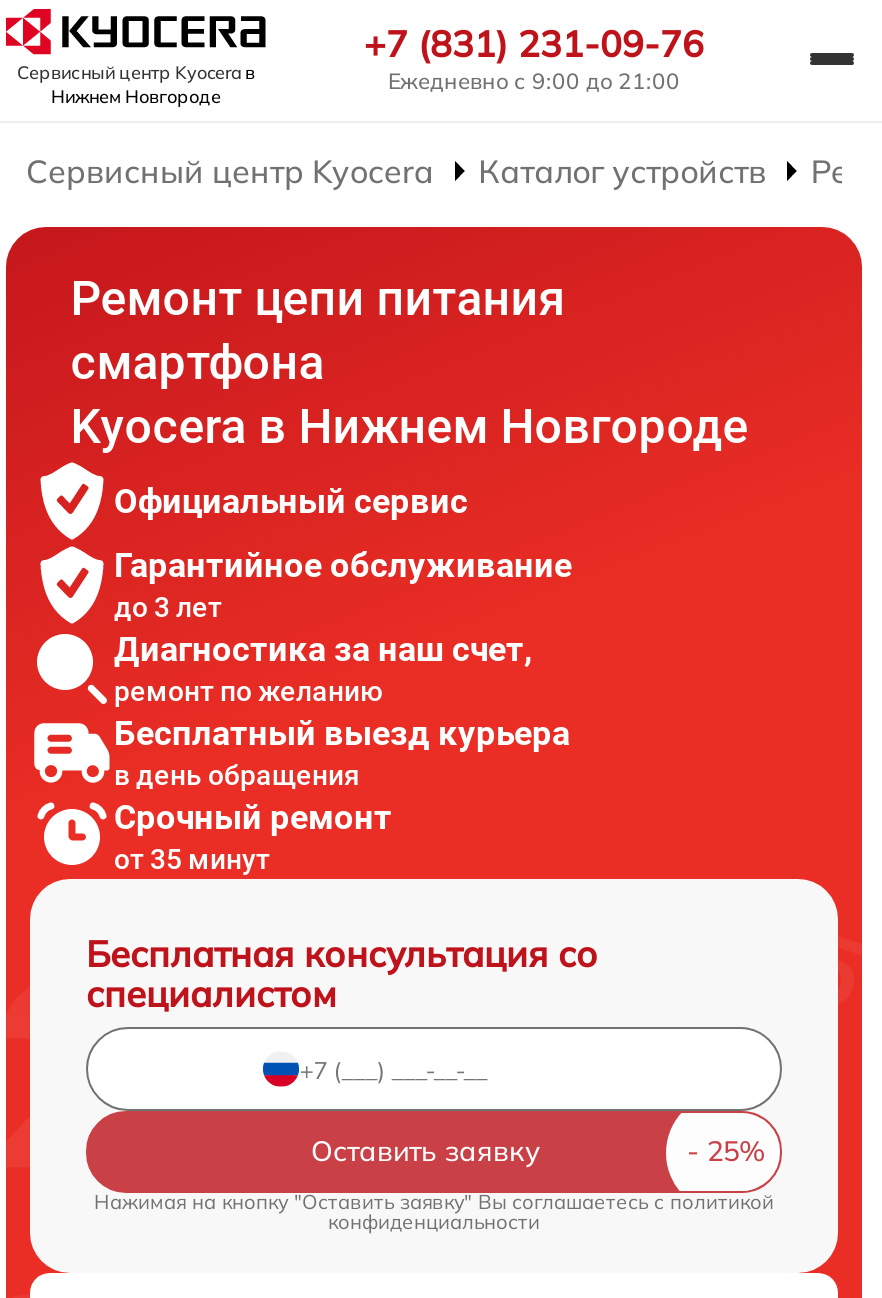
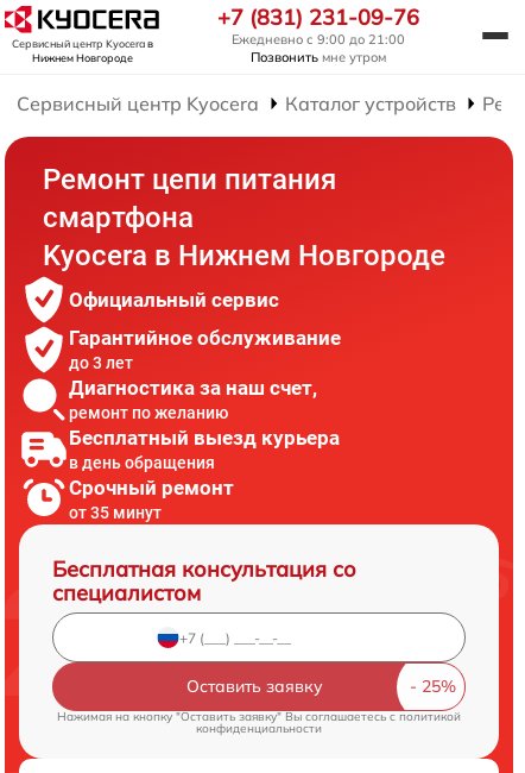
+ Позвонить мне утром
